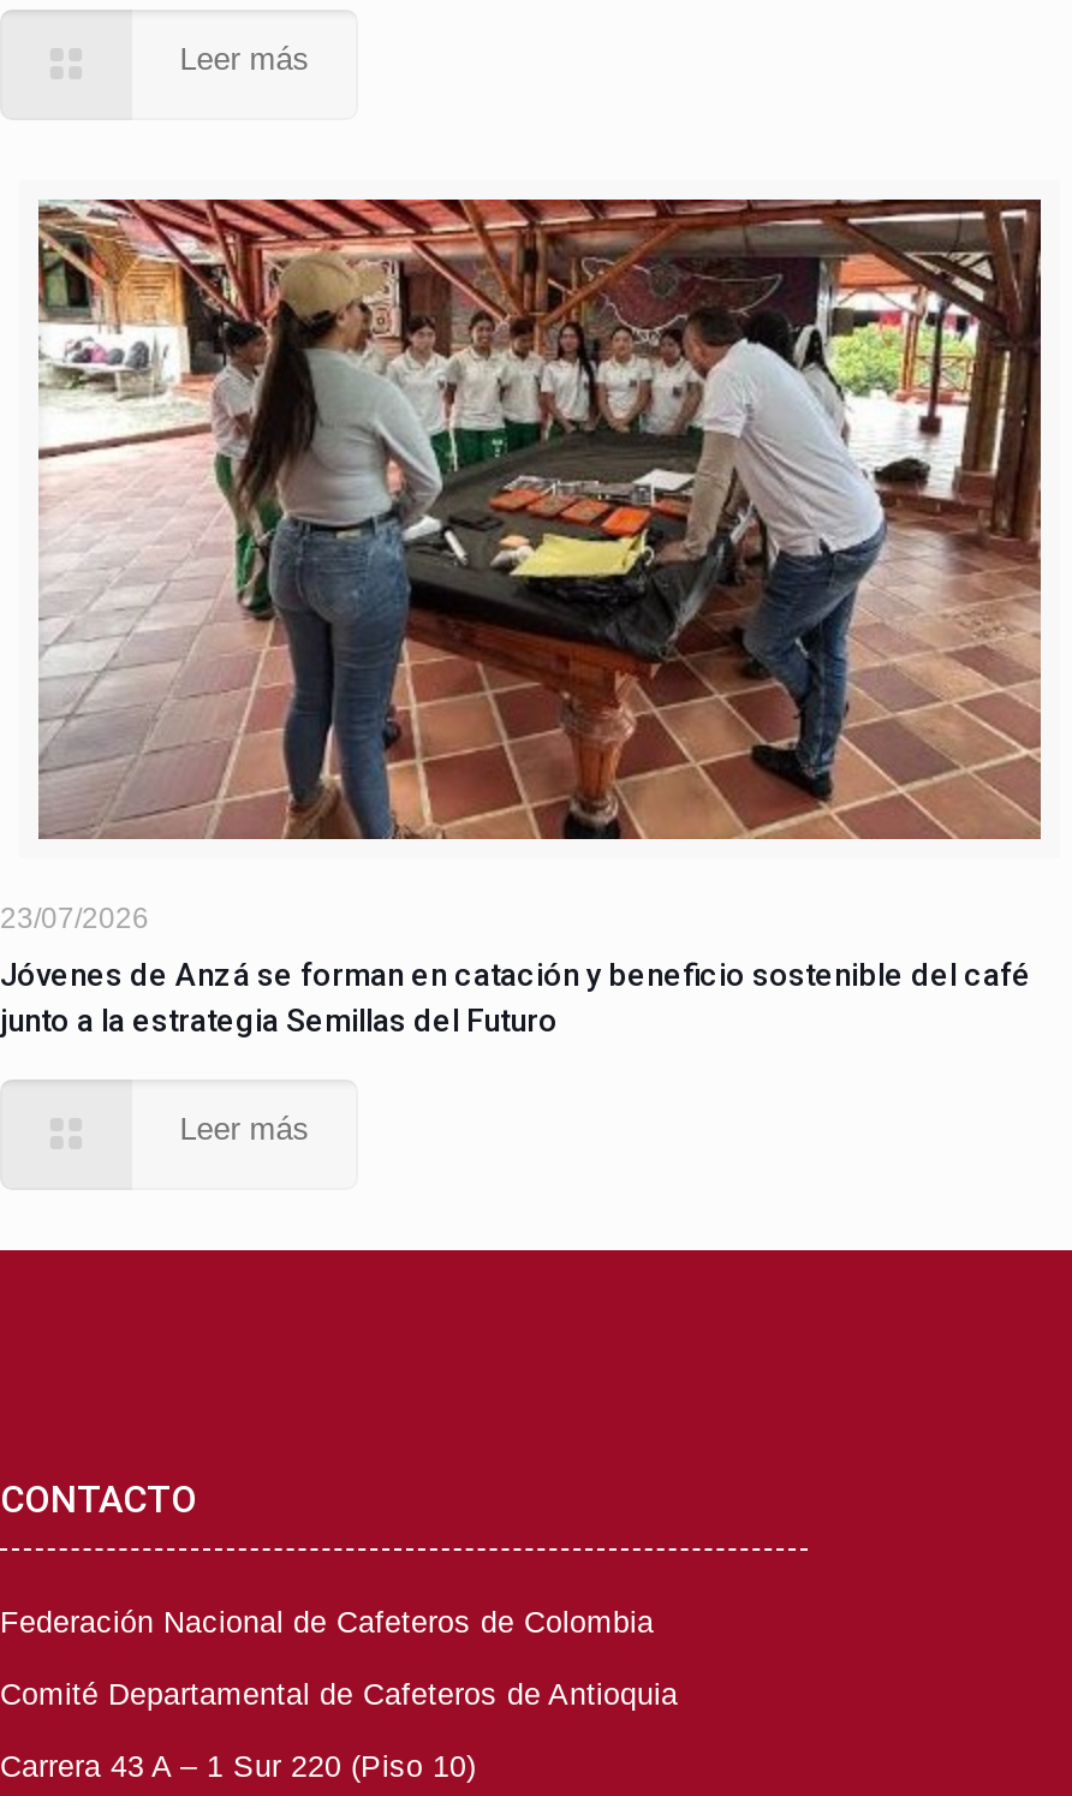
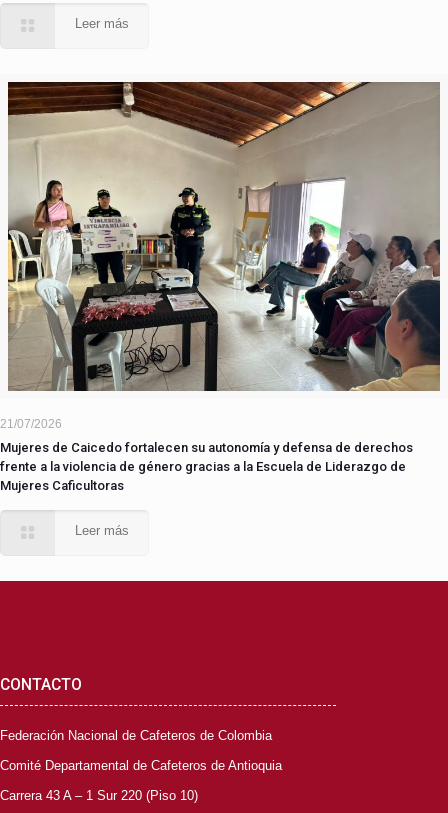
- [image]
- 23/07/2026
+ [image]
+ 21/07/2026

- Jóvenes de Anzá se forman en catación y beneficio sostenible del café
- junto a la estrategia Semillas del Futuro
+ Mujeres de Caicedo fortalecen su autonomía y defensa de derechos
+ frente a la violencia de género gracias a la Escuela de Liderazgo de
+ Mujeres Caficultoras
